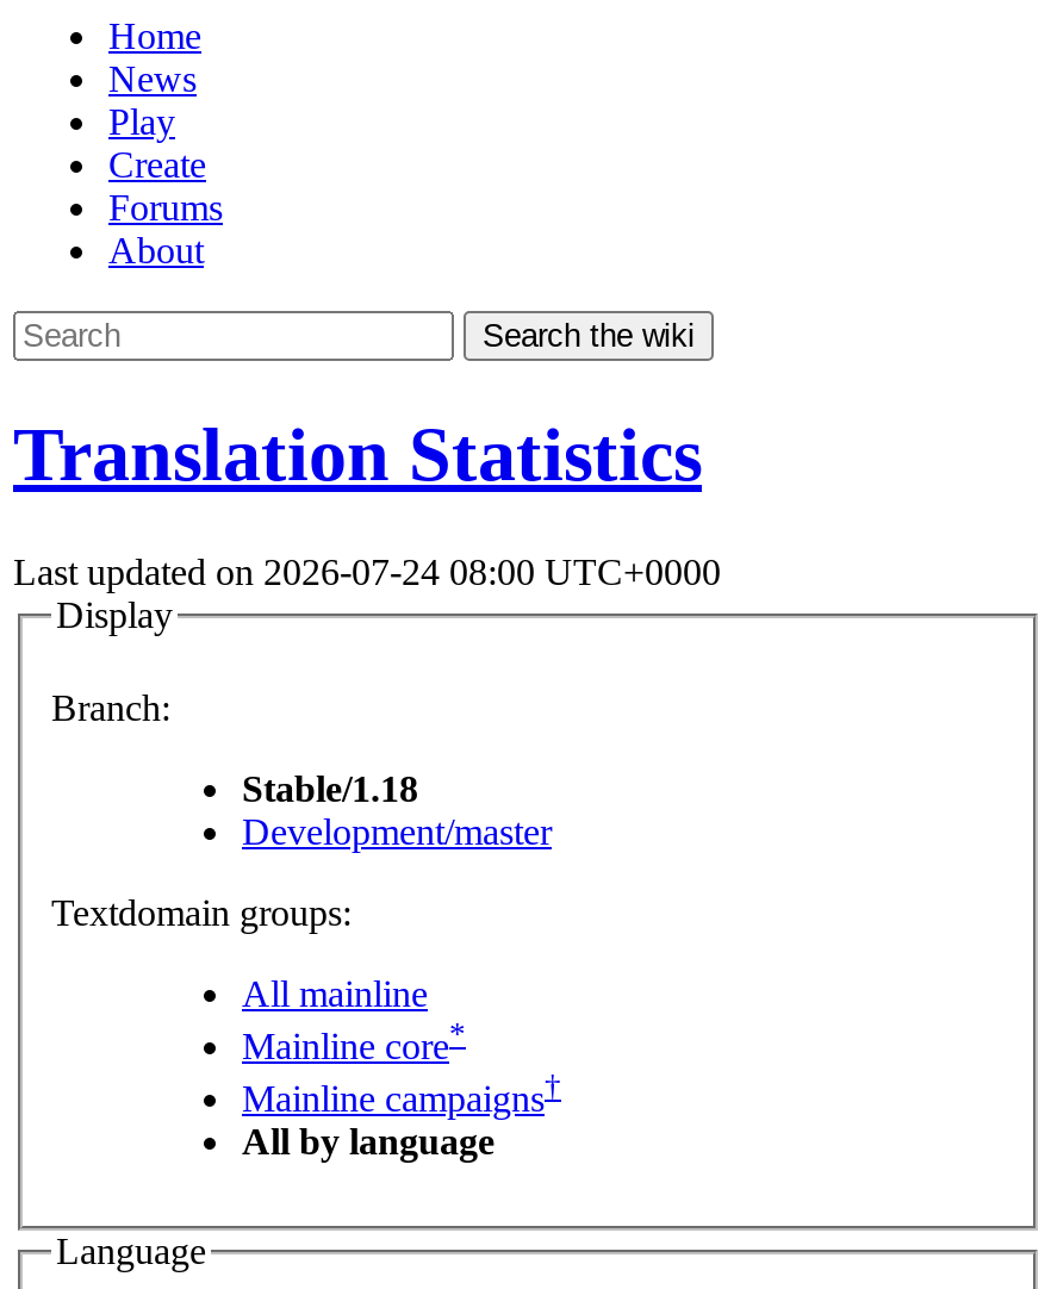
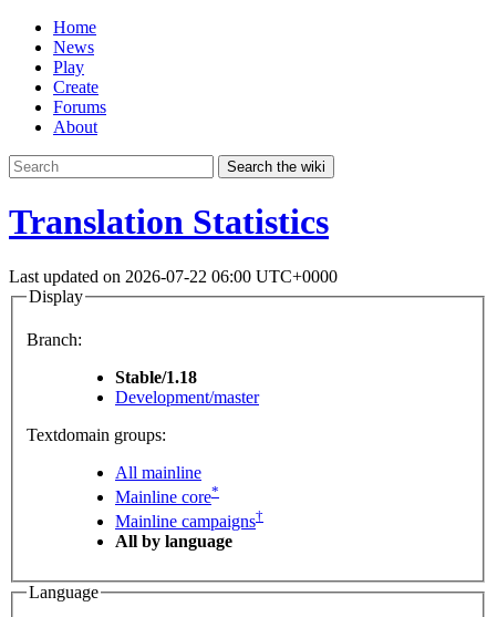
- Last updated on 2026-07-24 08:00 UTC+0000
+ Last updated on 2026-07-22 06:00 UTC+0000
